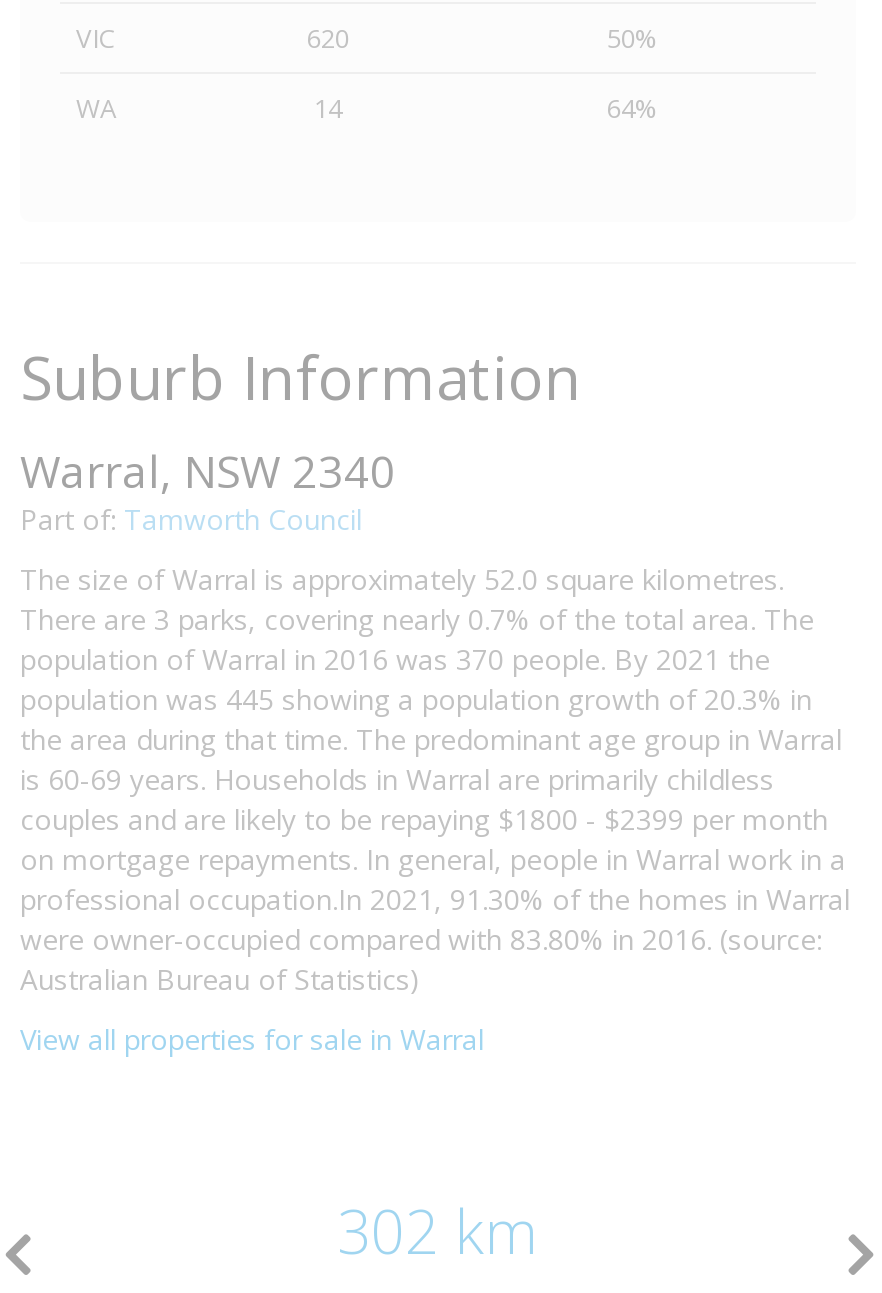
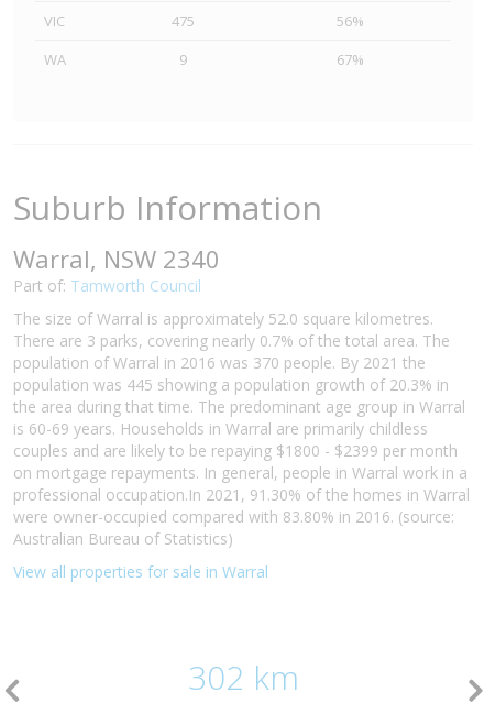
- 620
+ 475

- 50%
+ 56%

- 14
+ 9

- 64%
+ 67%
